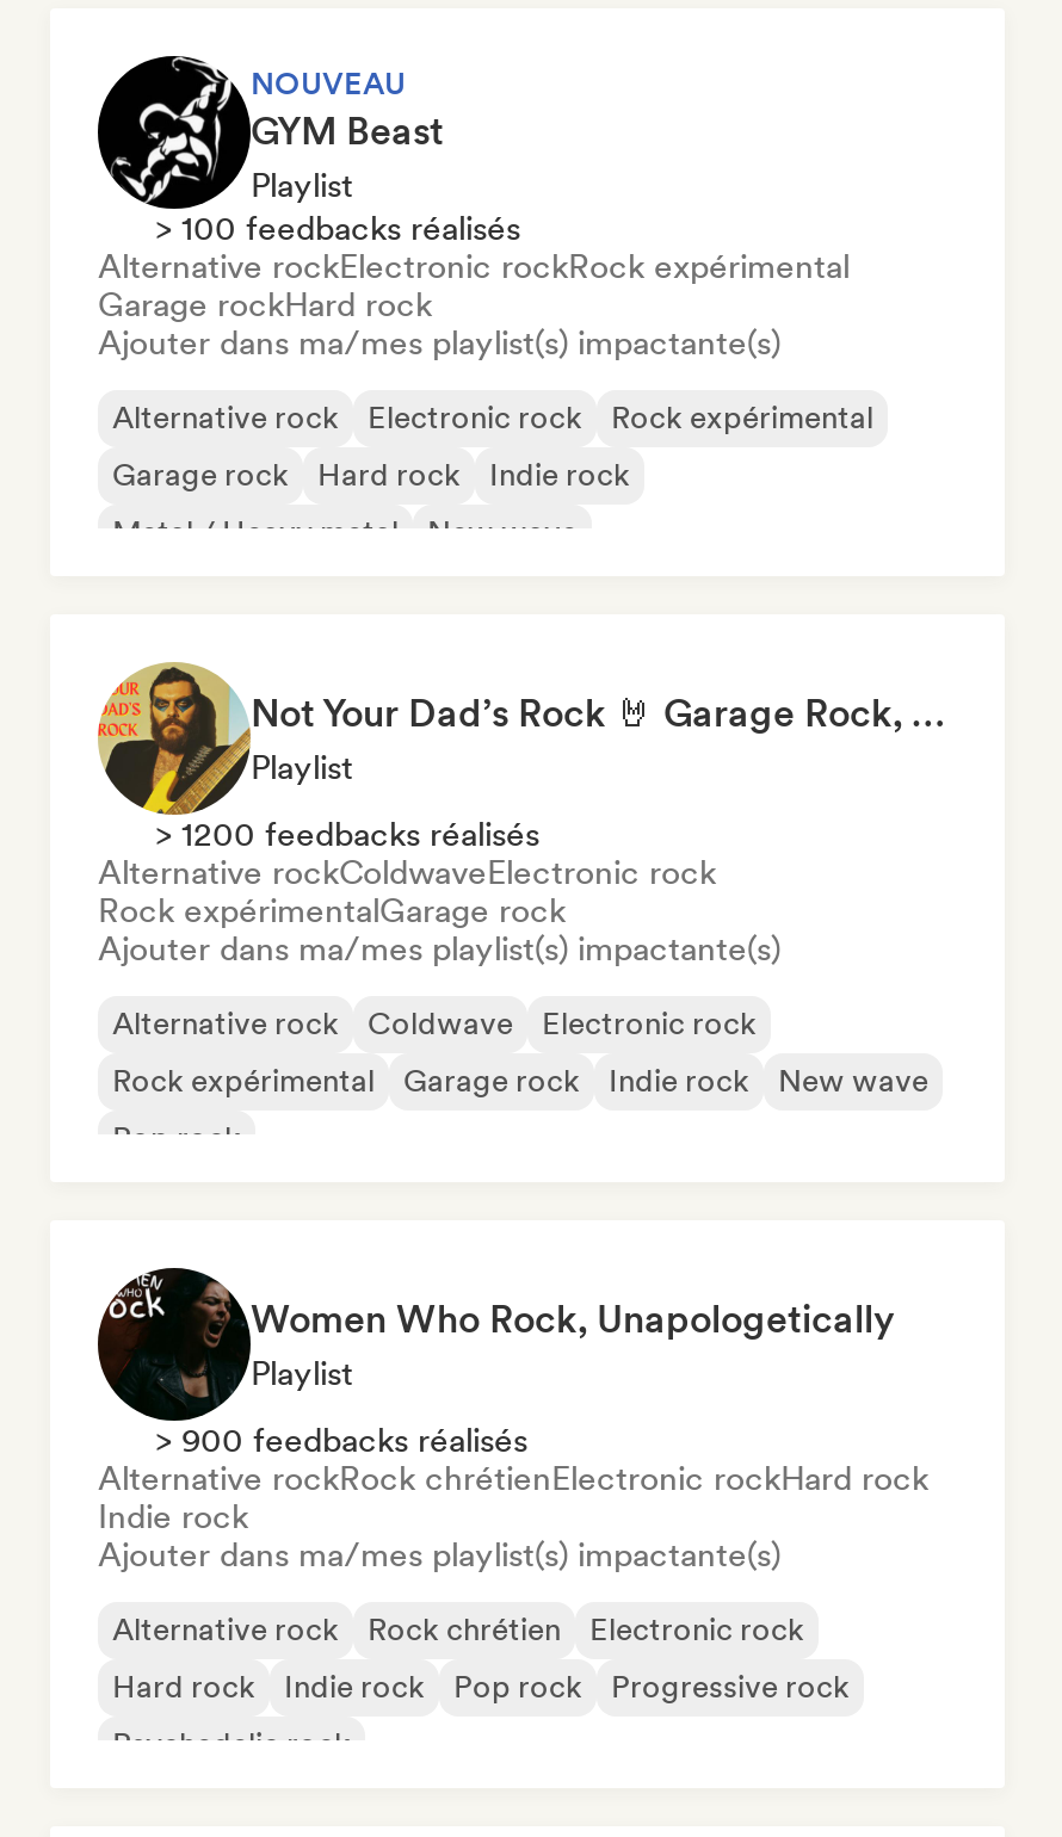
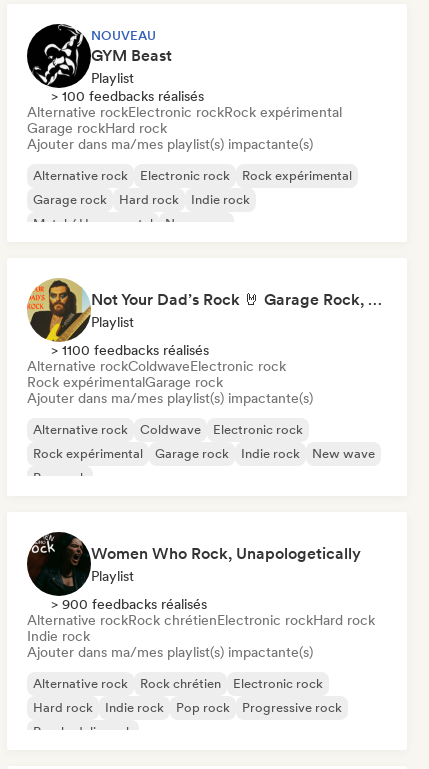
- > 1200 feedbacks réalisés
+ > 1100 feedbacks réalisés
